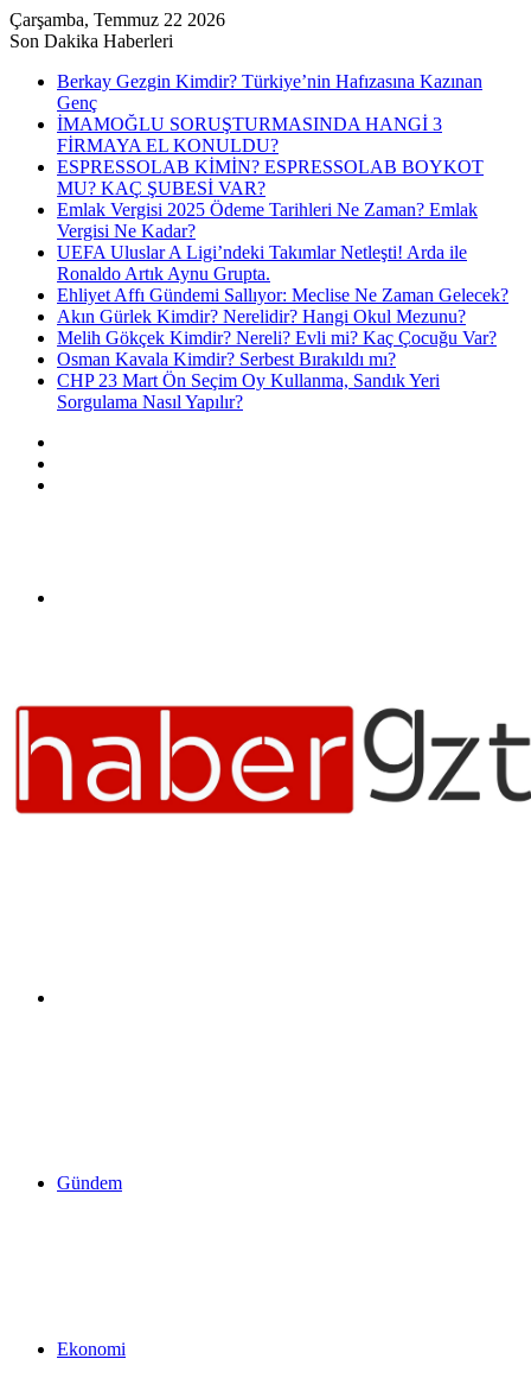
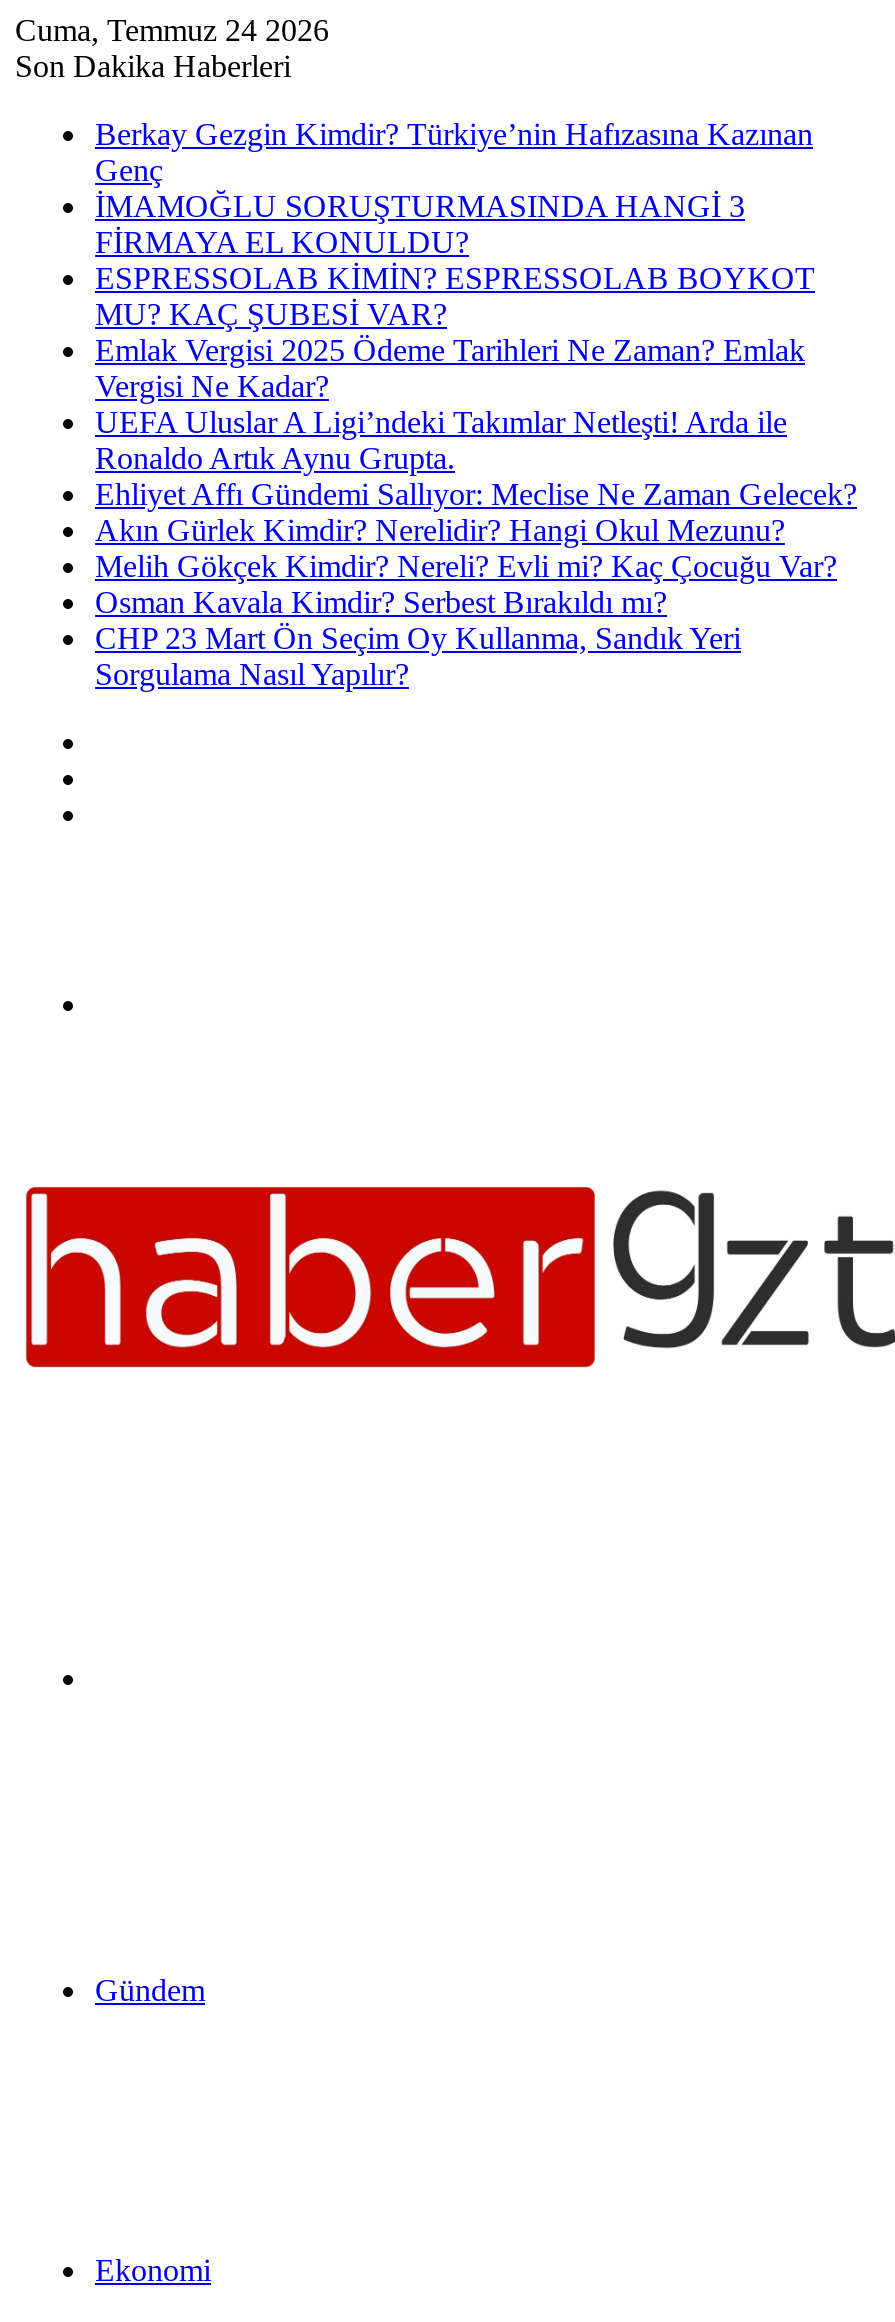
- Çarşamba, Temmuz 22 2026
+ Cuma, Temmuz 24 2026
